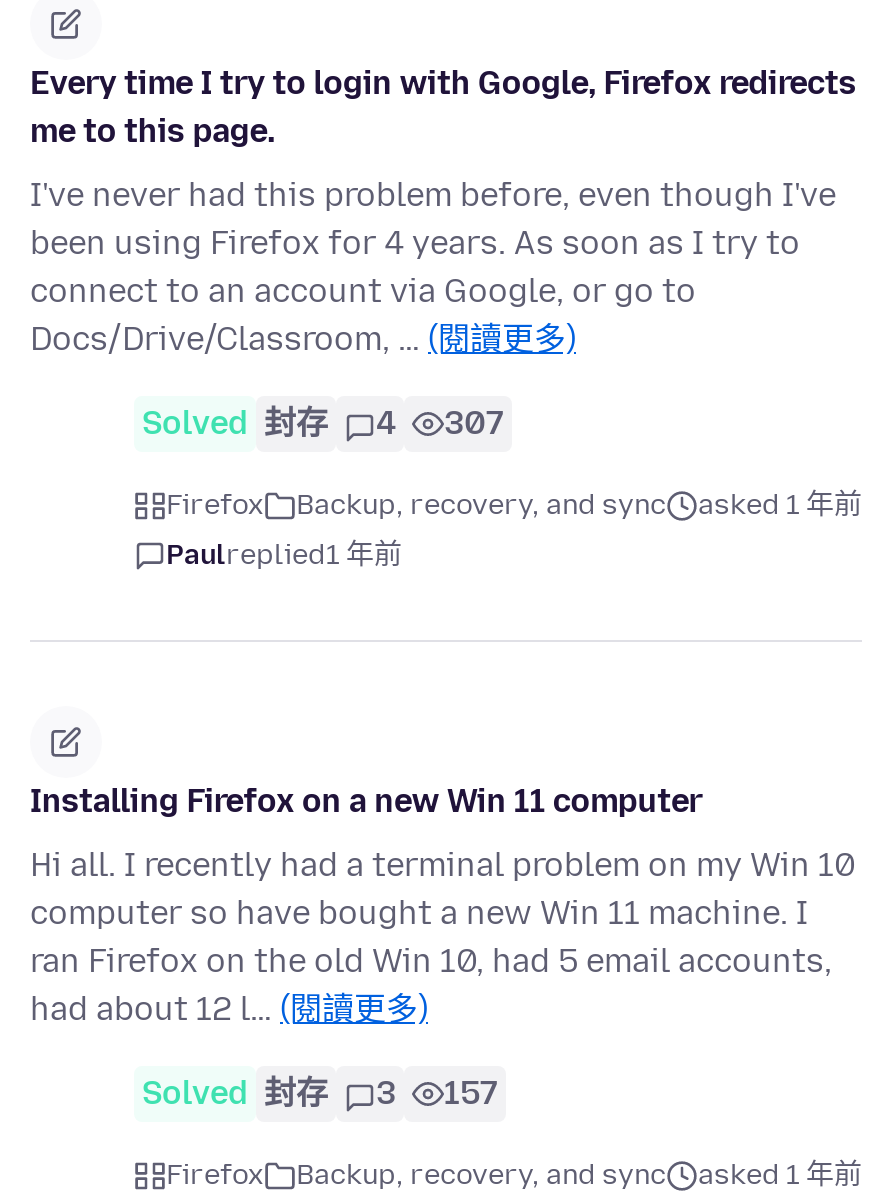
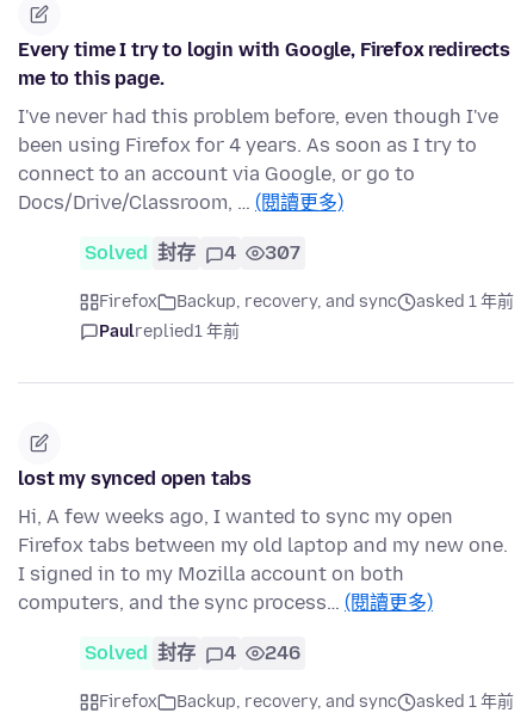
- Installing Firefox on a new Win 11 computer
+ lost my synced open tabs

- Hi all. I recently had a terminal problem on my Win 10
- computer so have bought a new Win 11 machine. I
- ran Firefox on the old Win 10, had 5 email accounts,
- had about 12 l… (閱讀更多)
+ Hi, A few weeks ago, I wanted to sync my open
+ Firefox tabs between my old laptop and my new one.
+ I signed in to my Mozilla account on both
+ computers, and the sync process… (閱讀更多)

- 3
+ 4

- 157
+ 246
